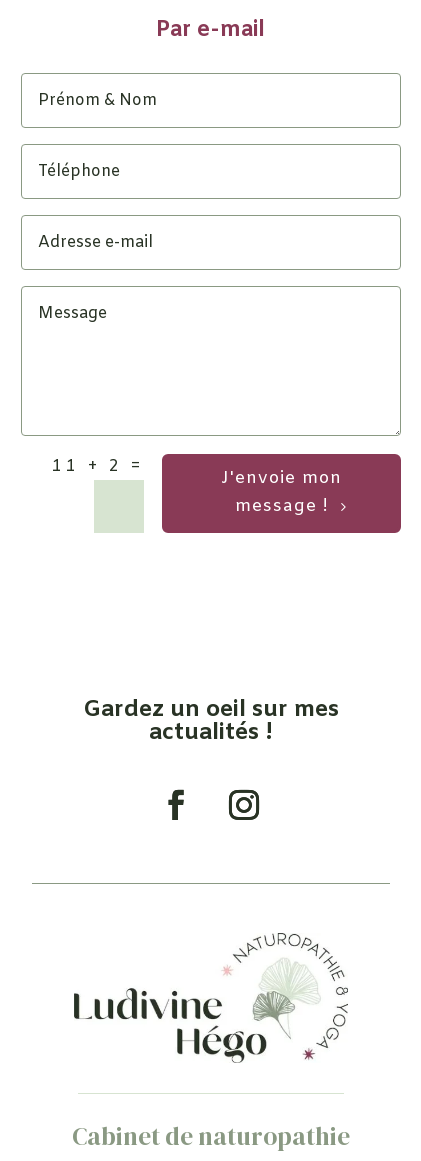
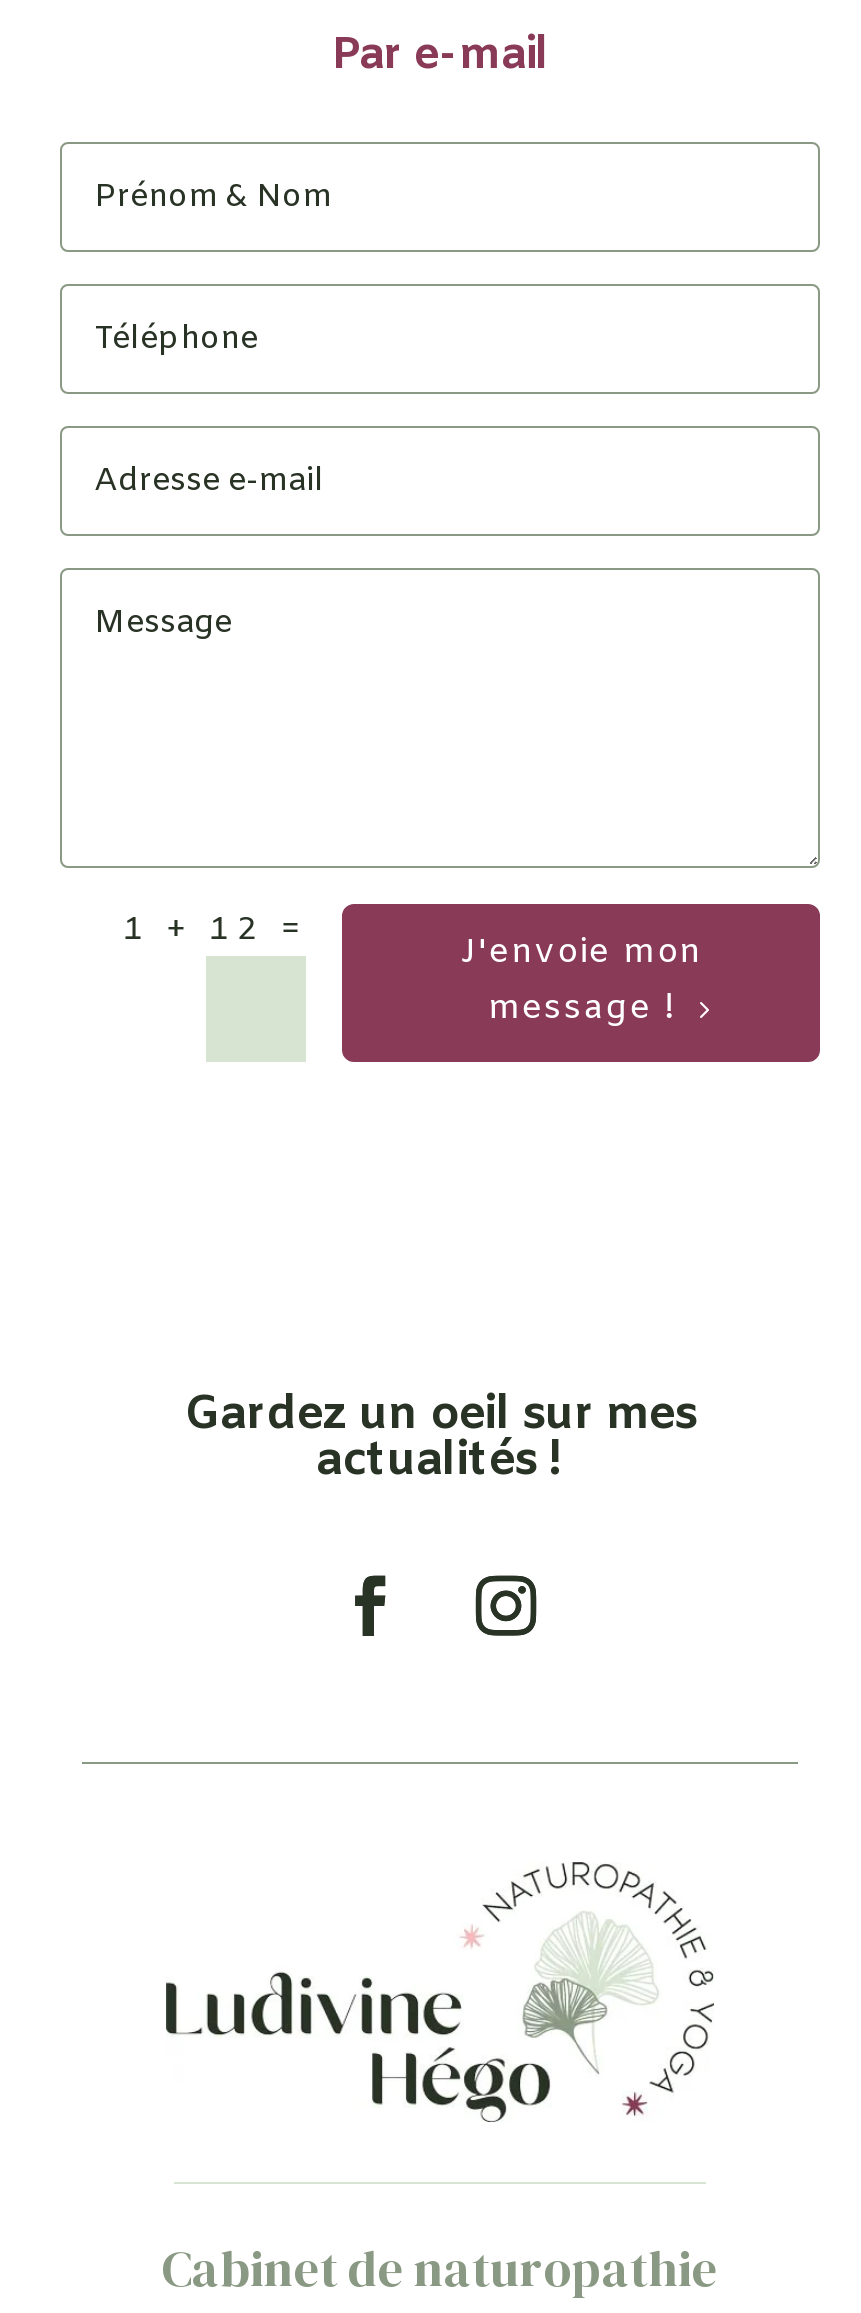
- 11 + 2 =
+ 1 + 12 =
